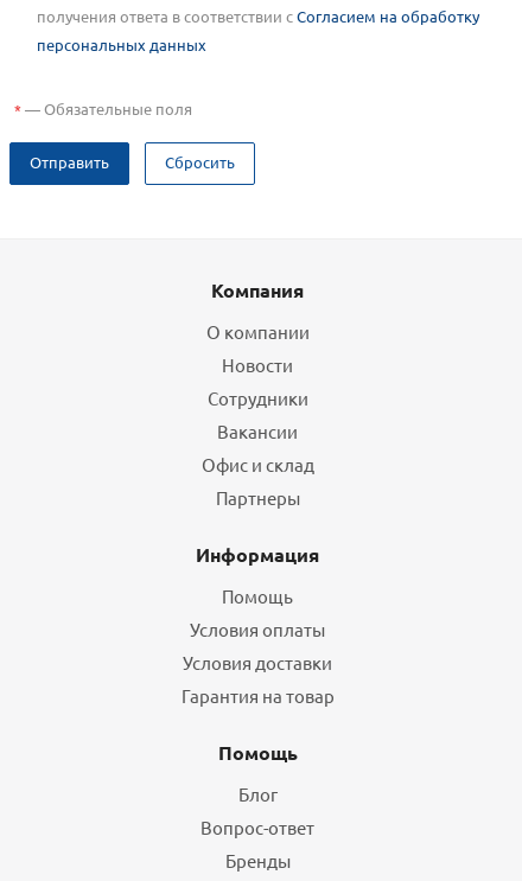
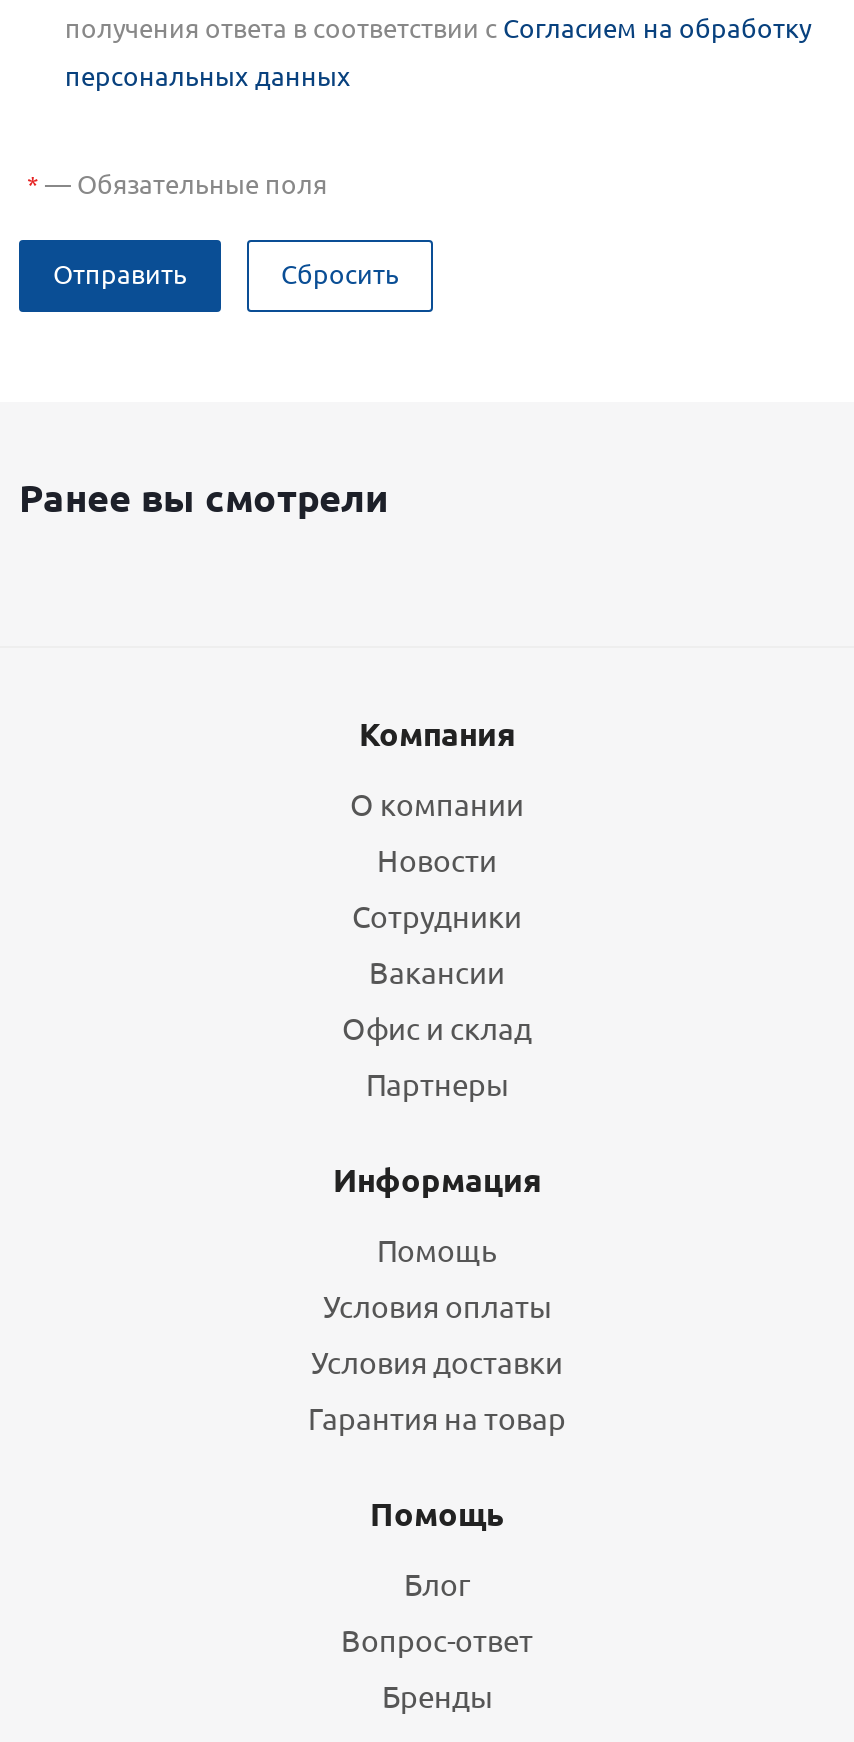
+ Ранее вы смотрели
